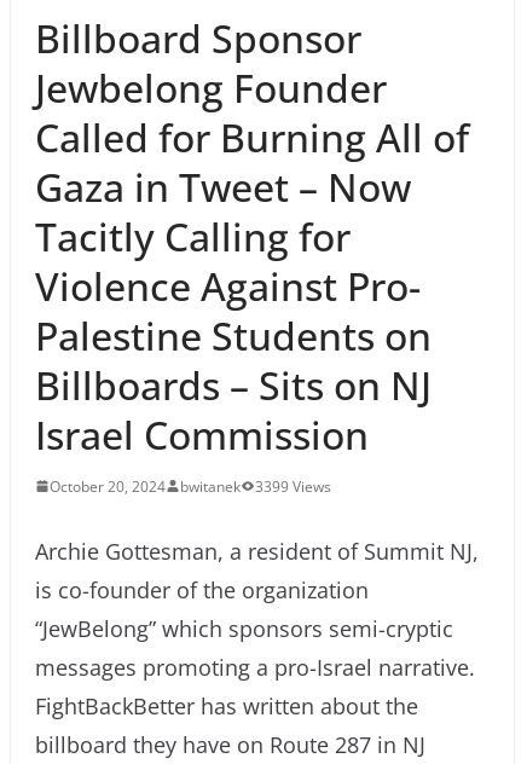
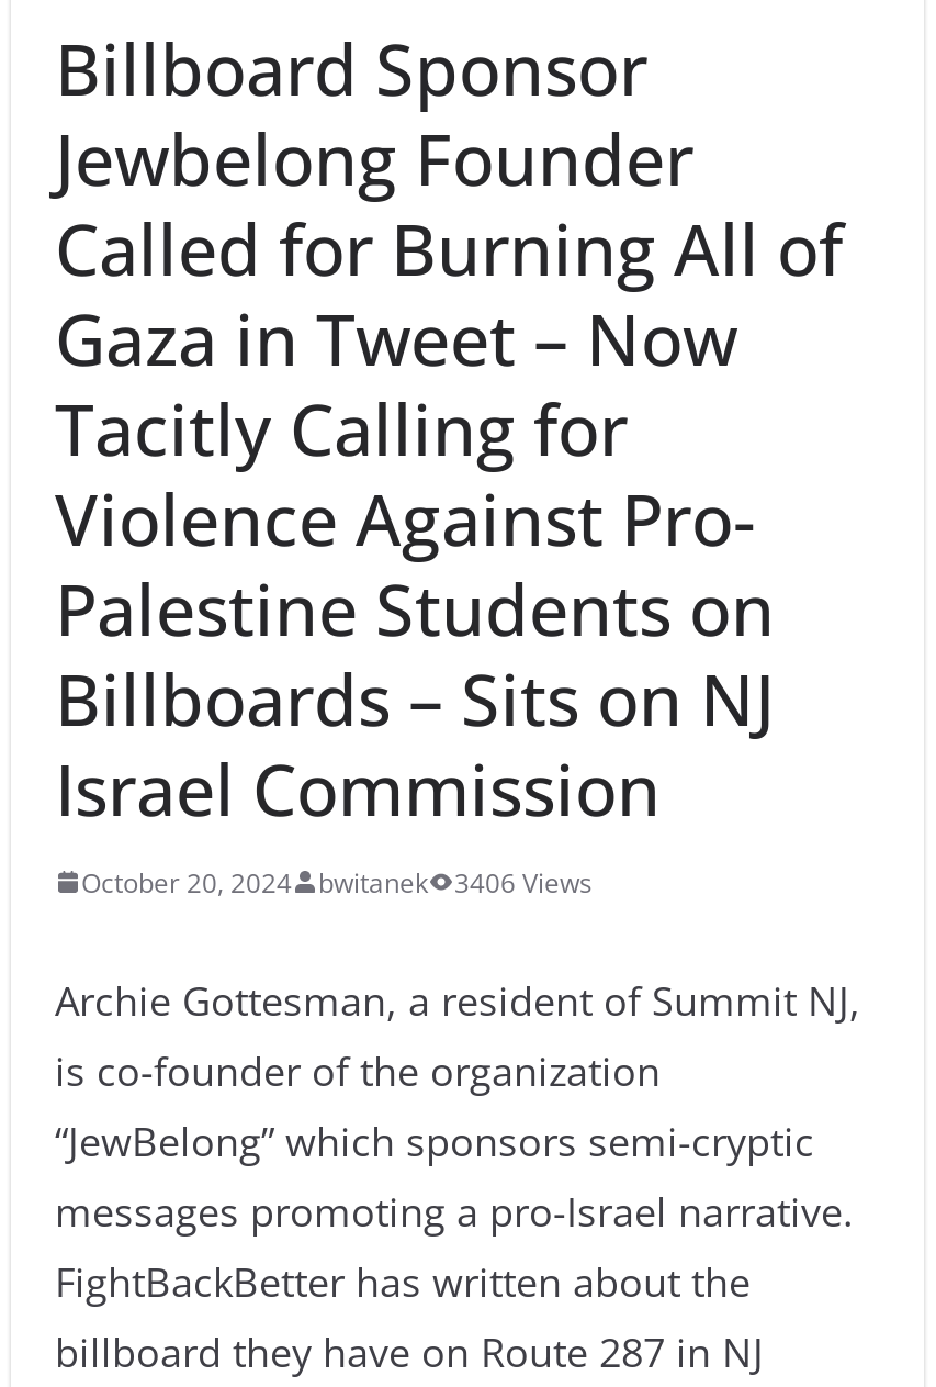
- October 20, 2024 bwitanek 3399 Views
+ October 20, 2024 bwitanek 3406 Views
